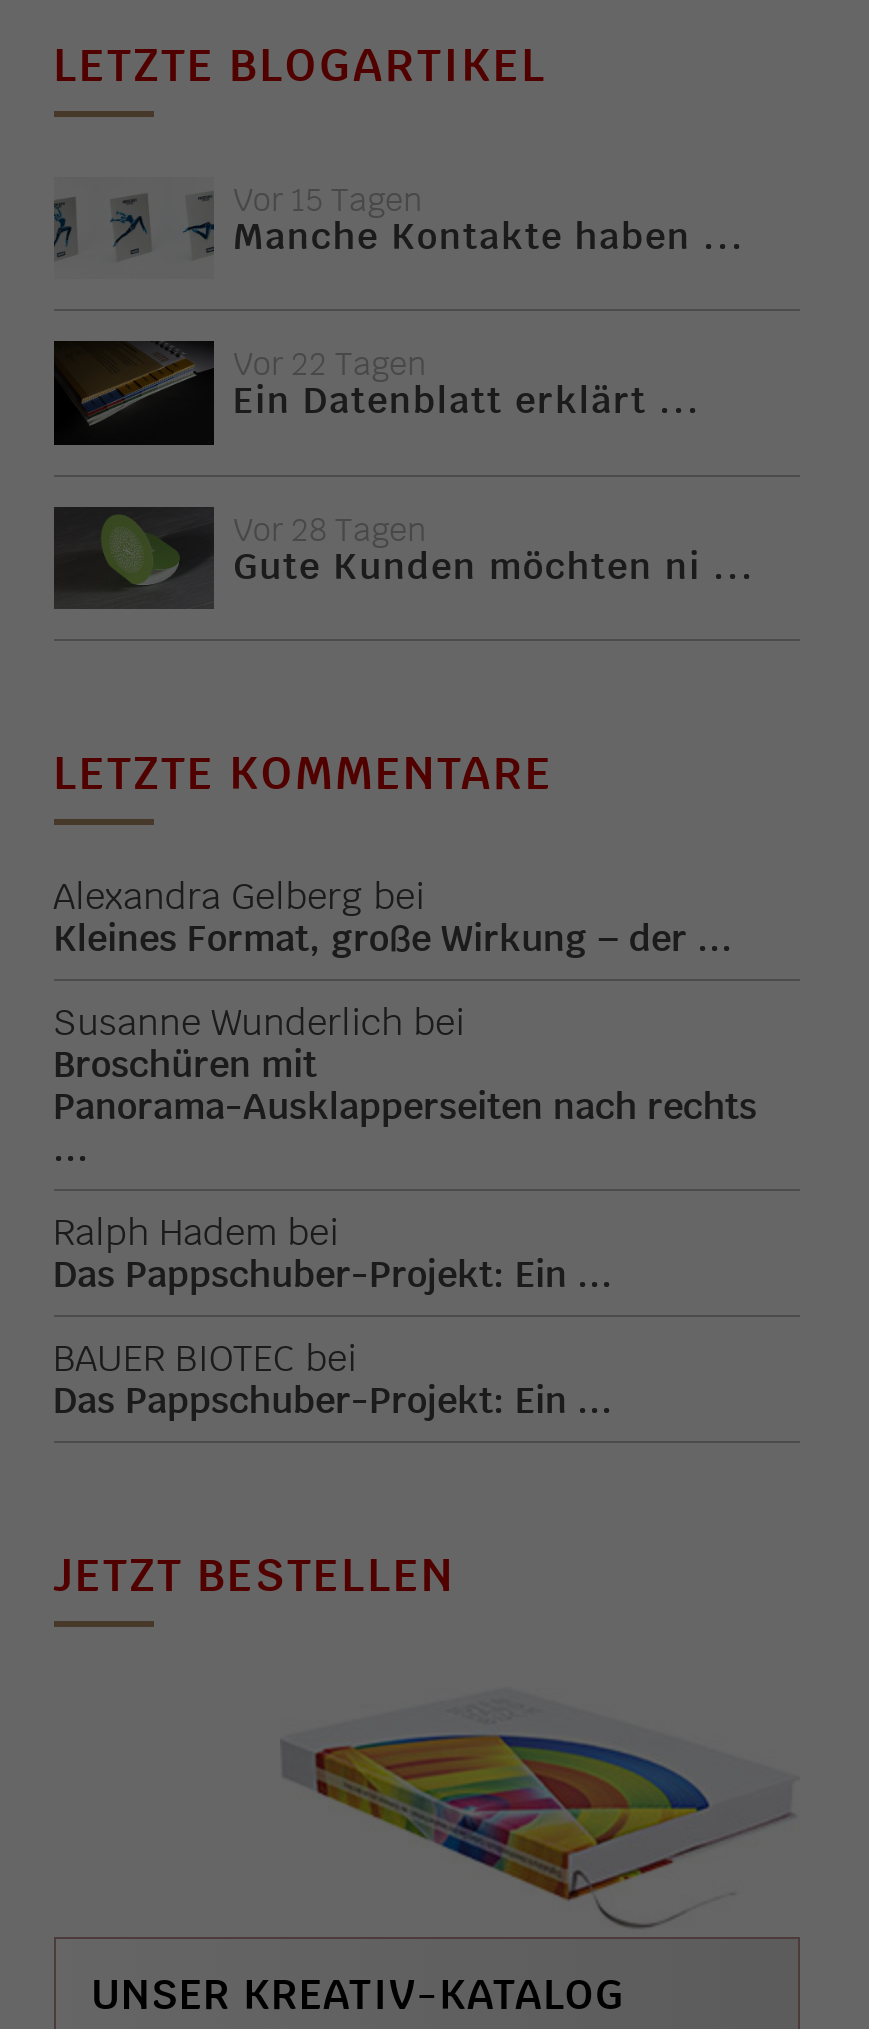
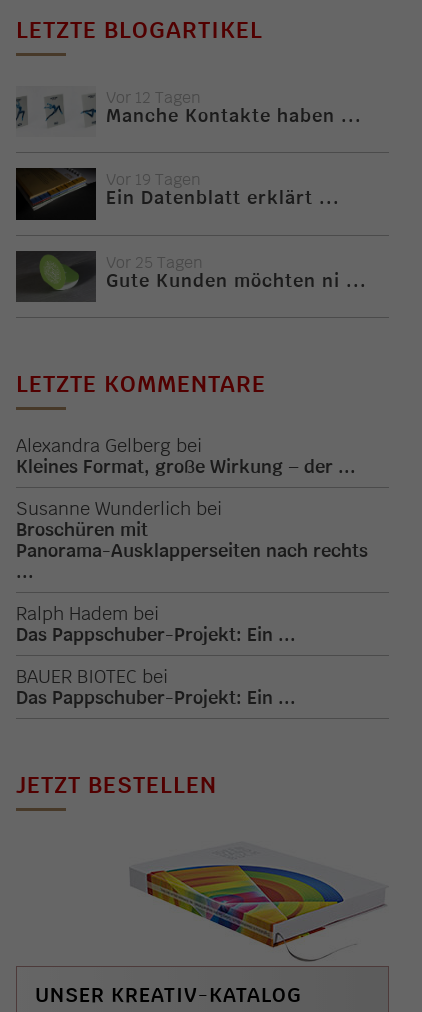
- Vor 15 Tagen
+ Vor 12 Tagen

- Vor 22 Tagen
+ Vor 19 Tagen

- Vor 28 Tagen
+ Vor 25 Tagen
